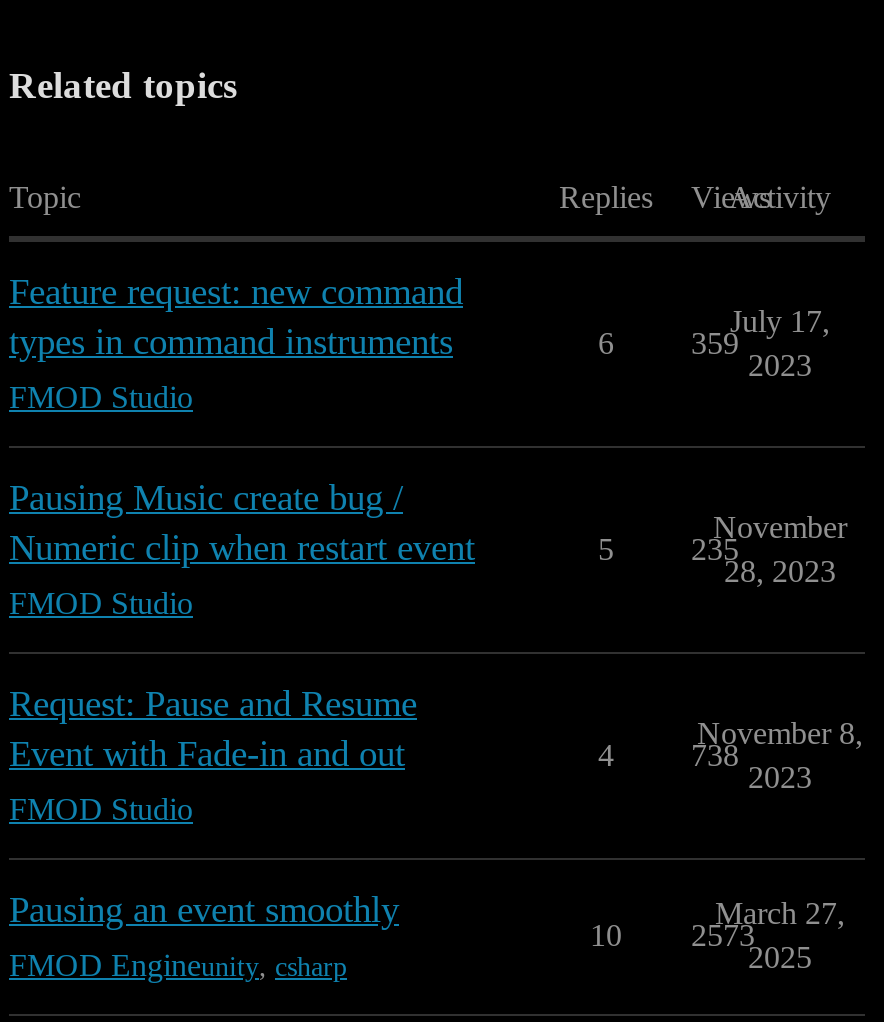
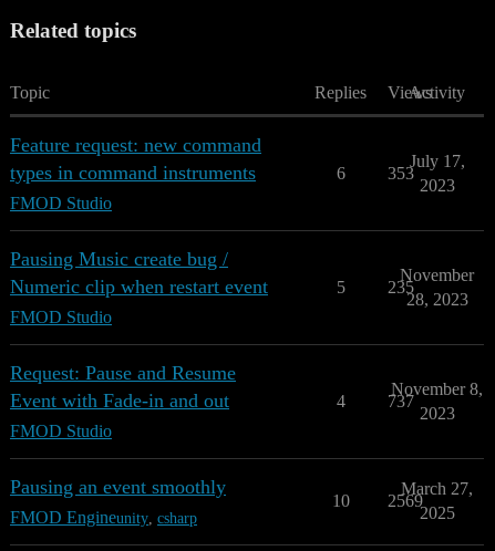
- 359
+ 353

- 738
+ 737

- 2573
+ 2569
